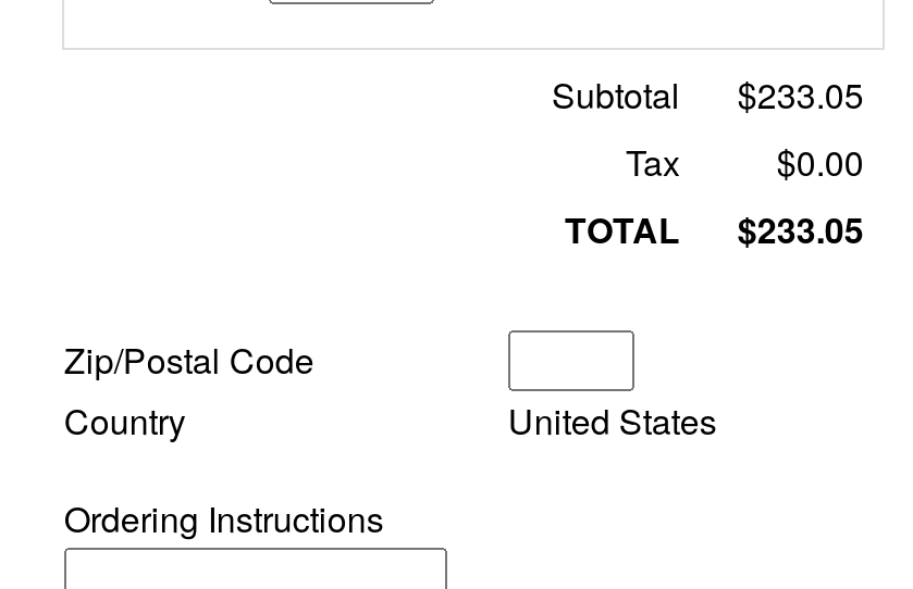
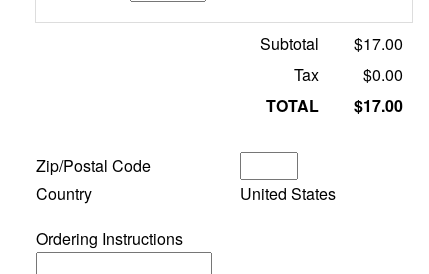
- Subtotal $233.05
+ Subtotal $17.00

- TOTAL $233.05
+ TOTAL $17.00
